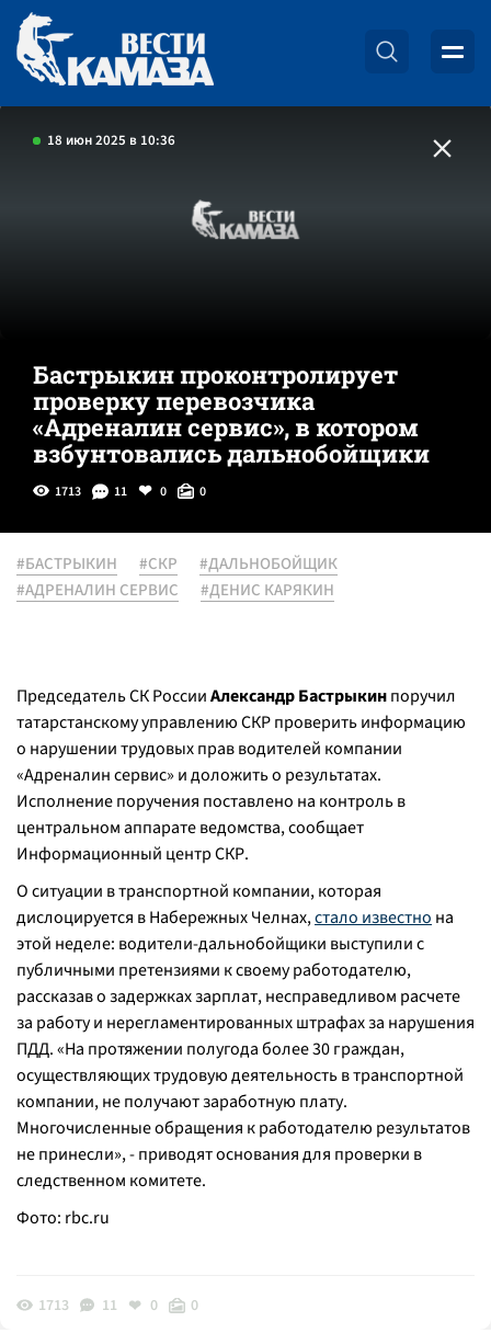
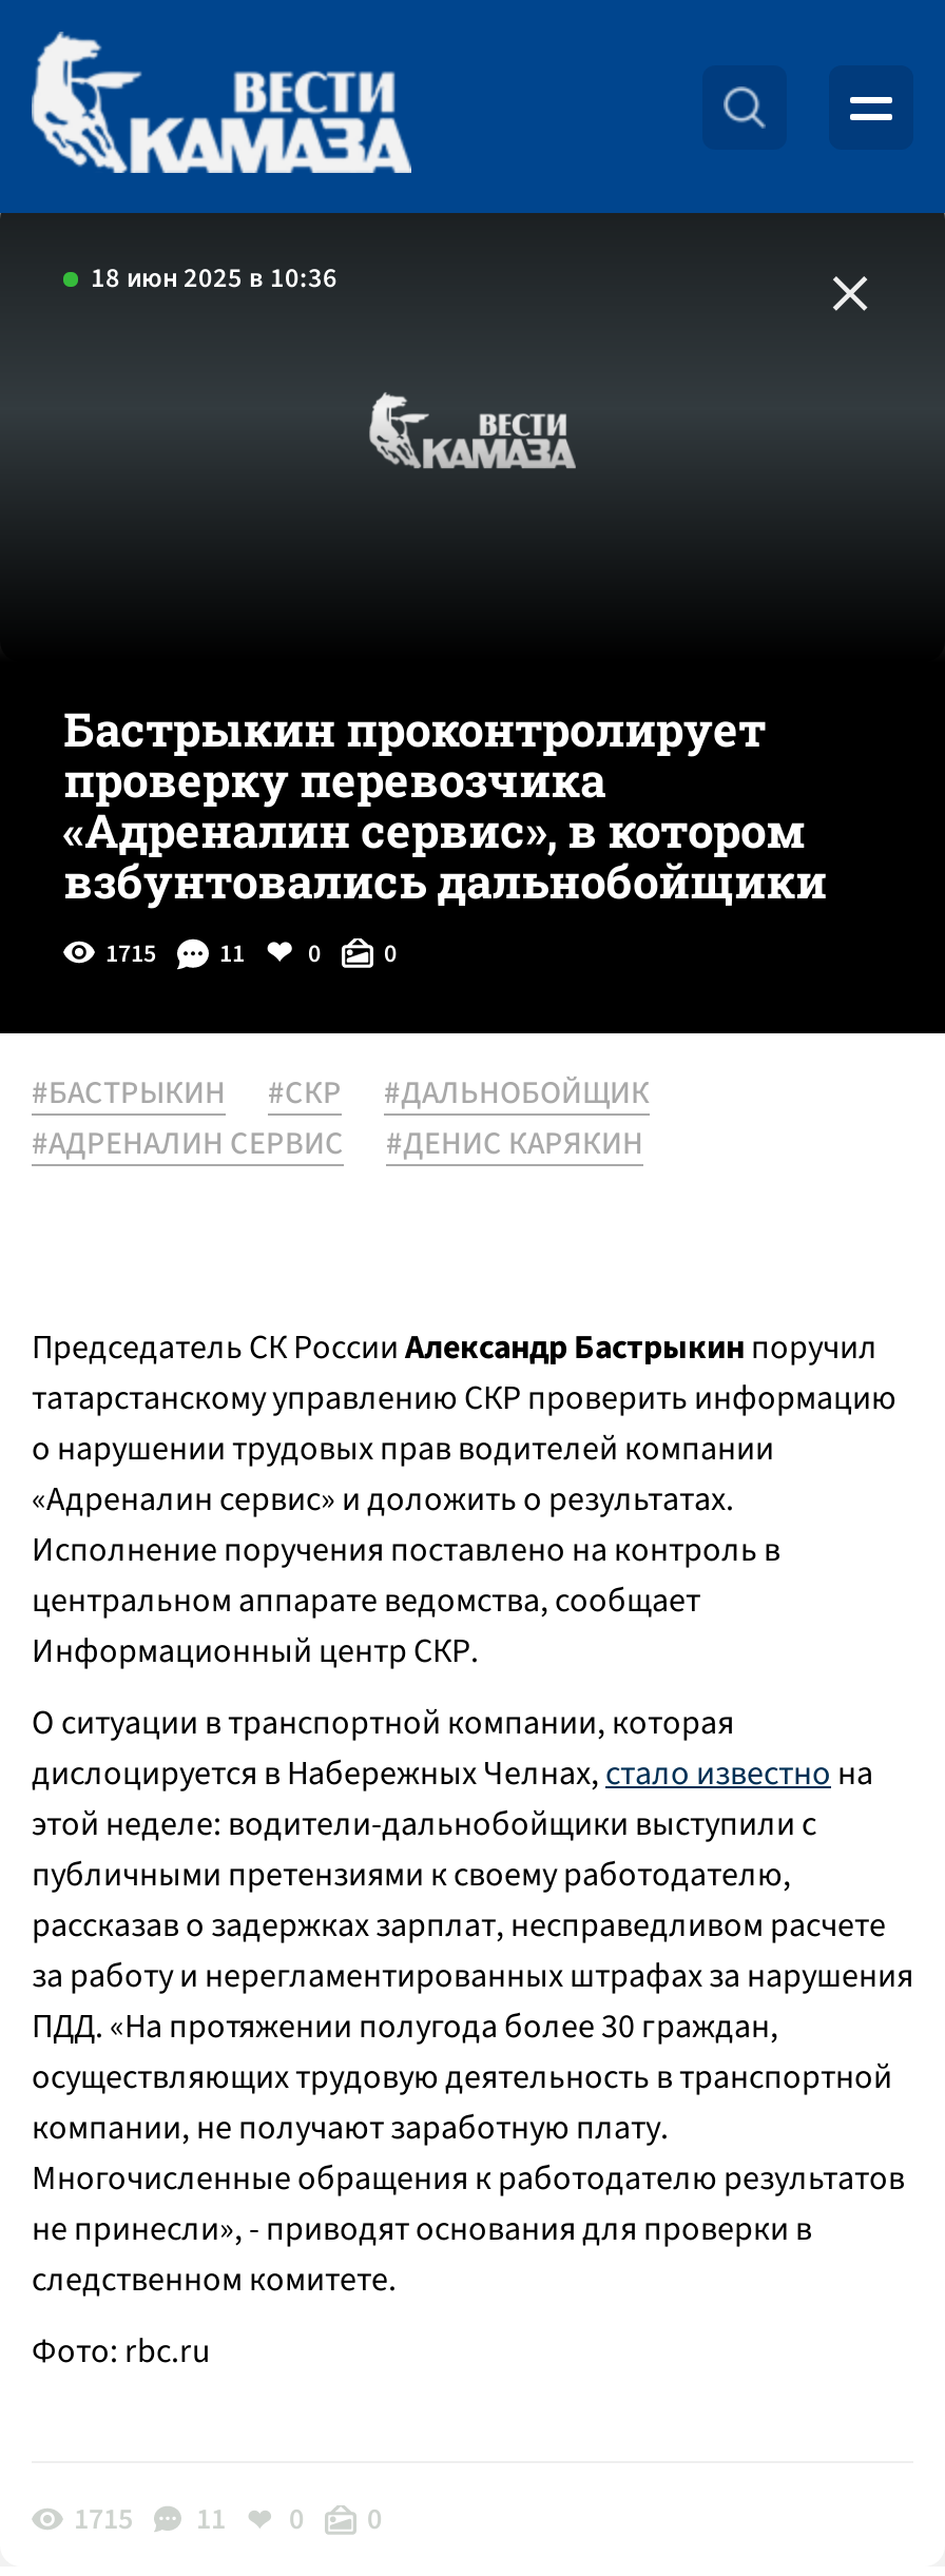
- 1713 11 0 0
+ 1715 11 0 0

- 1713 11 0 0
+ 1715 11 0 0
